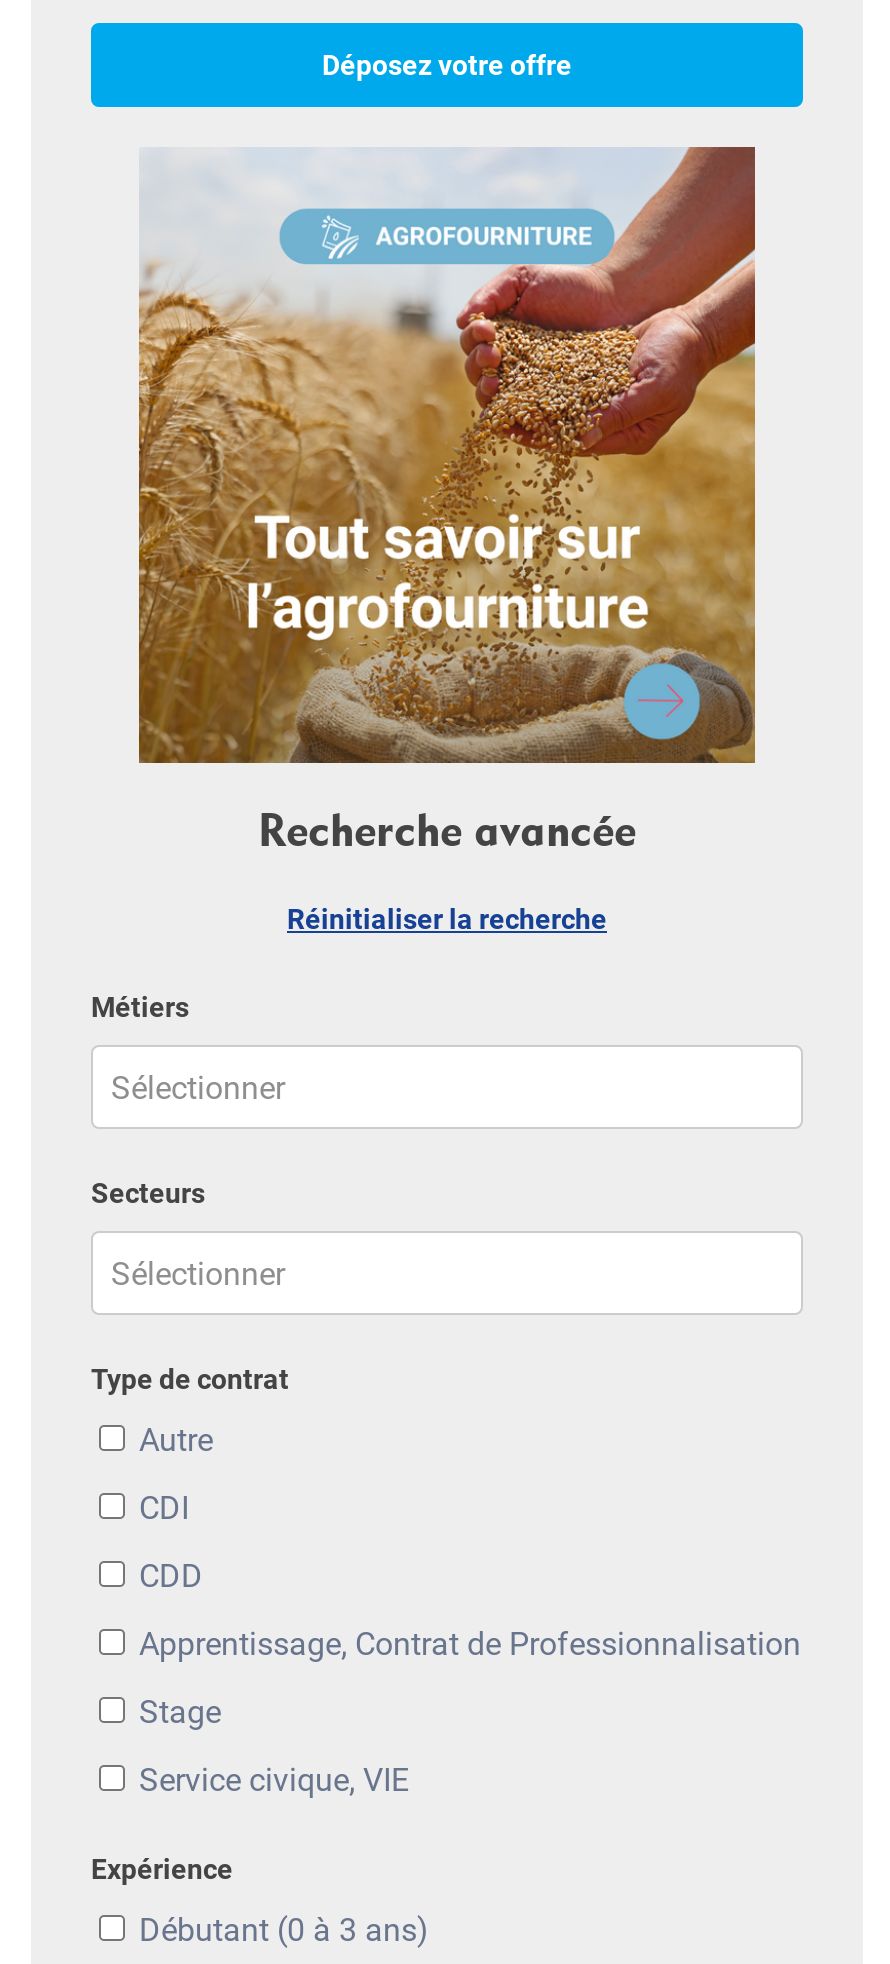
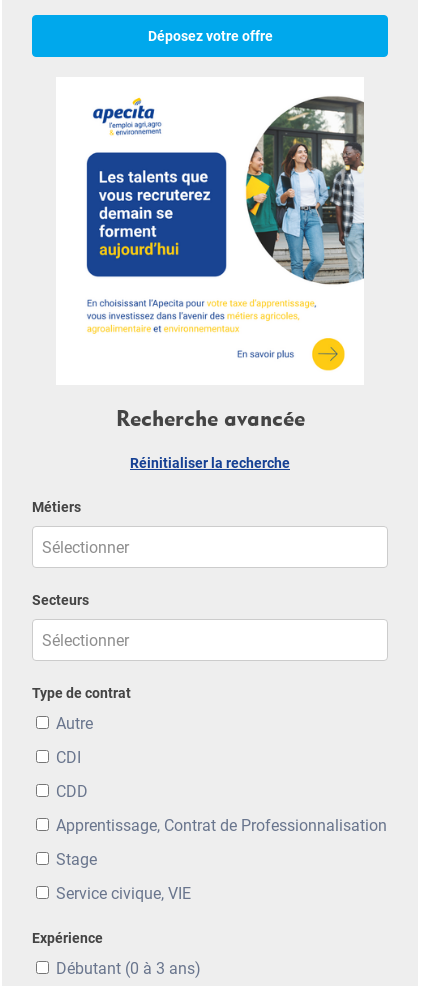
- [image]
+ [image]
